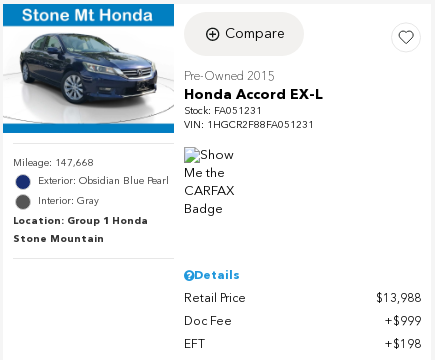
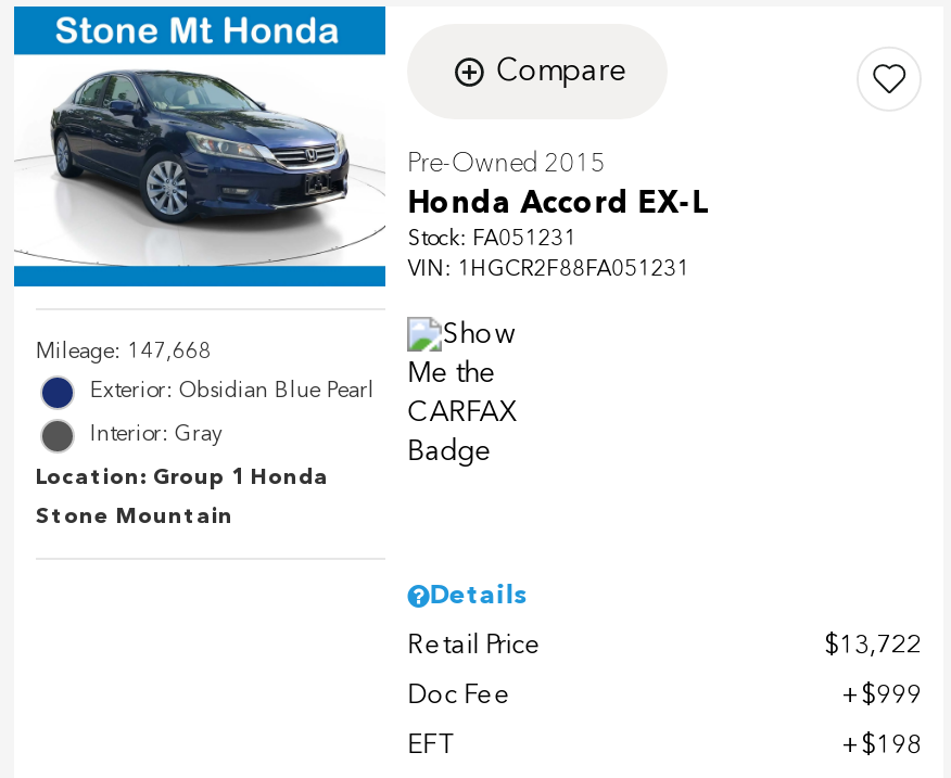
- $13,988
+ $13,722
